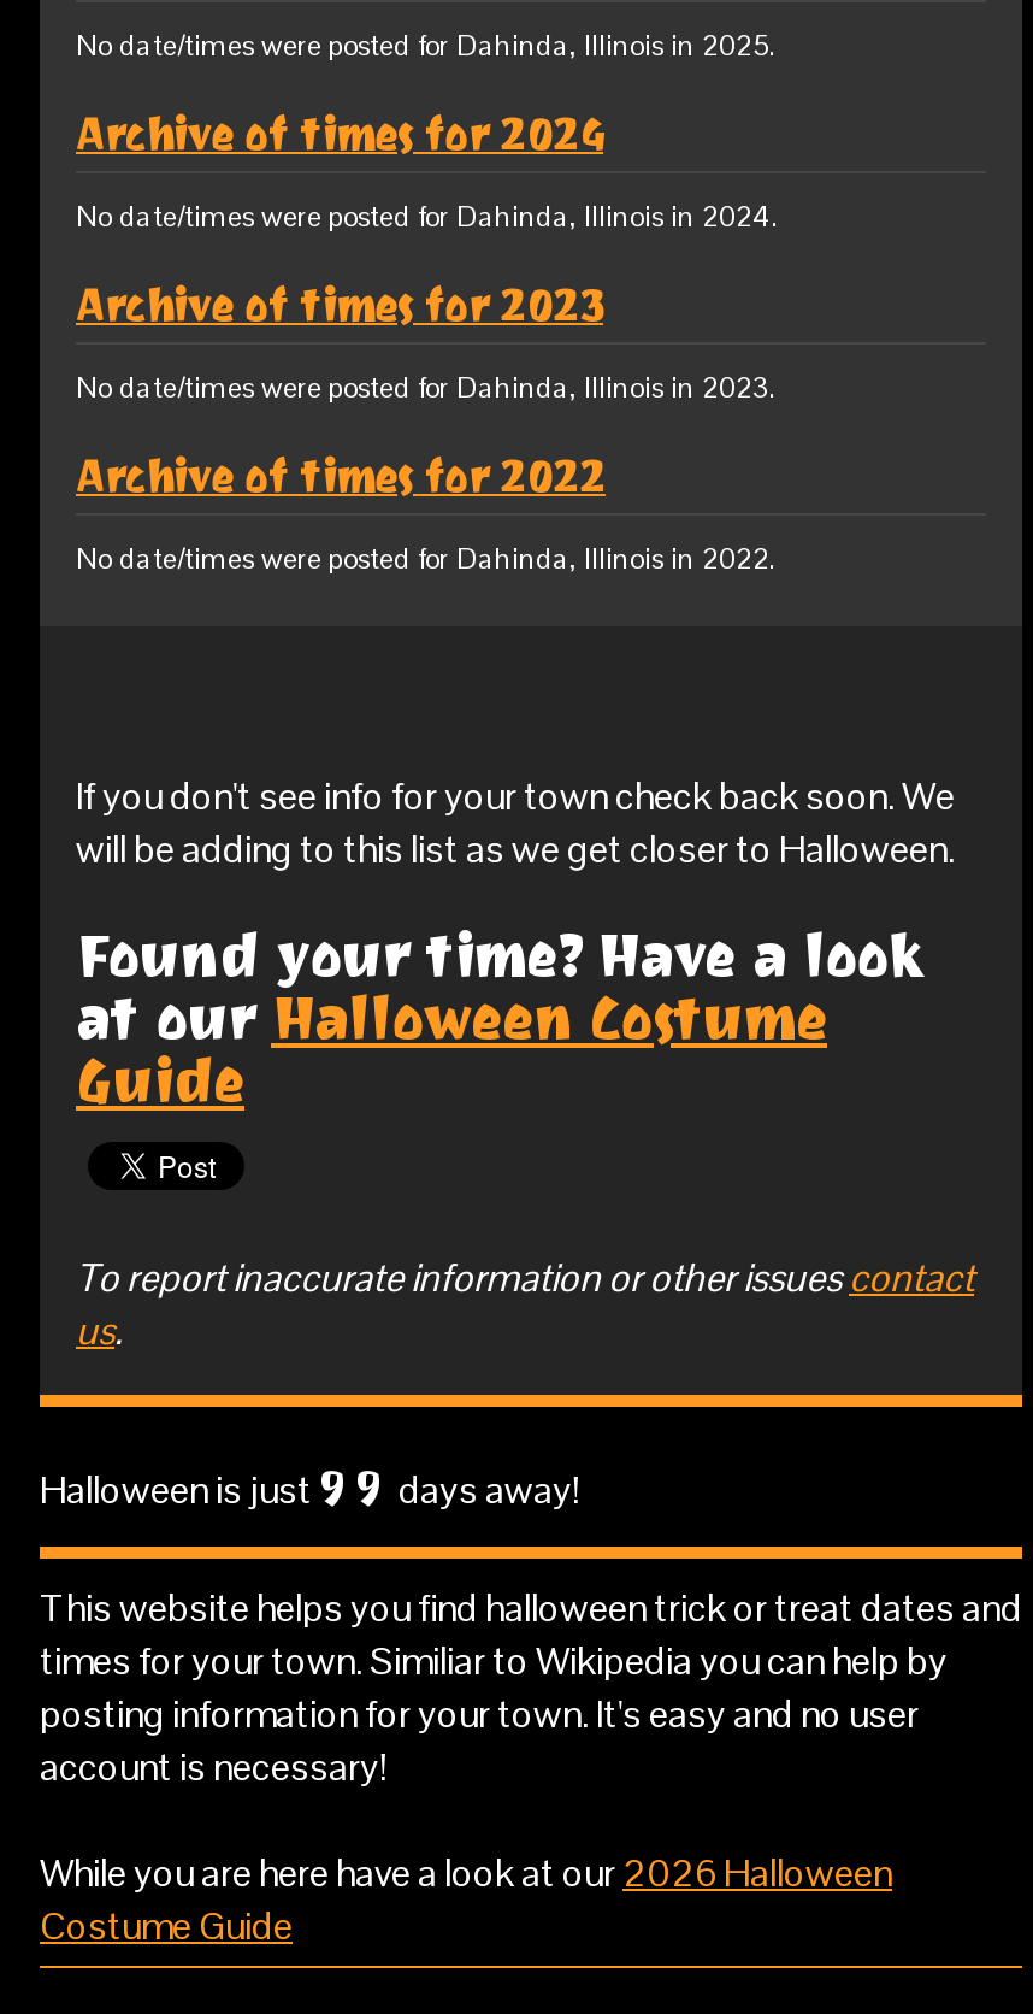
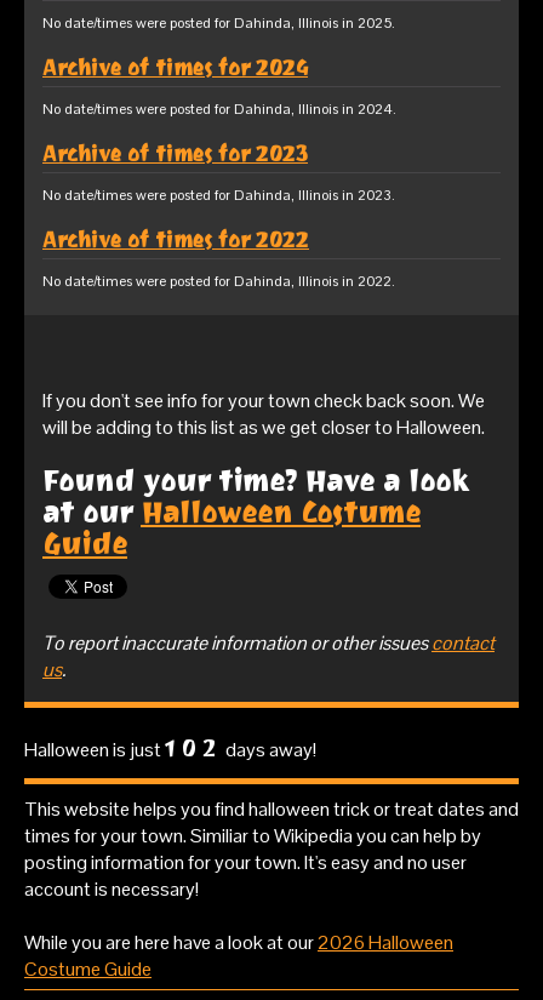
- Halloween is just 99 days away!
+ Halloween is just 102 days away!
